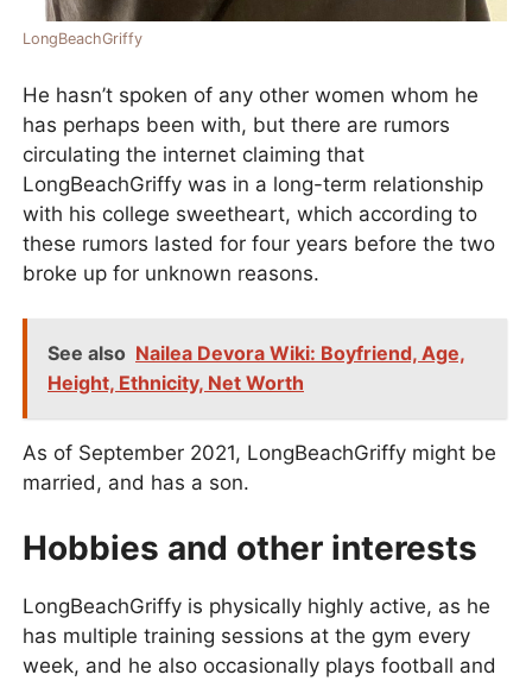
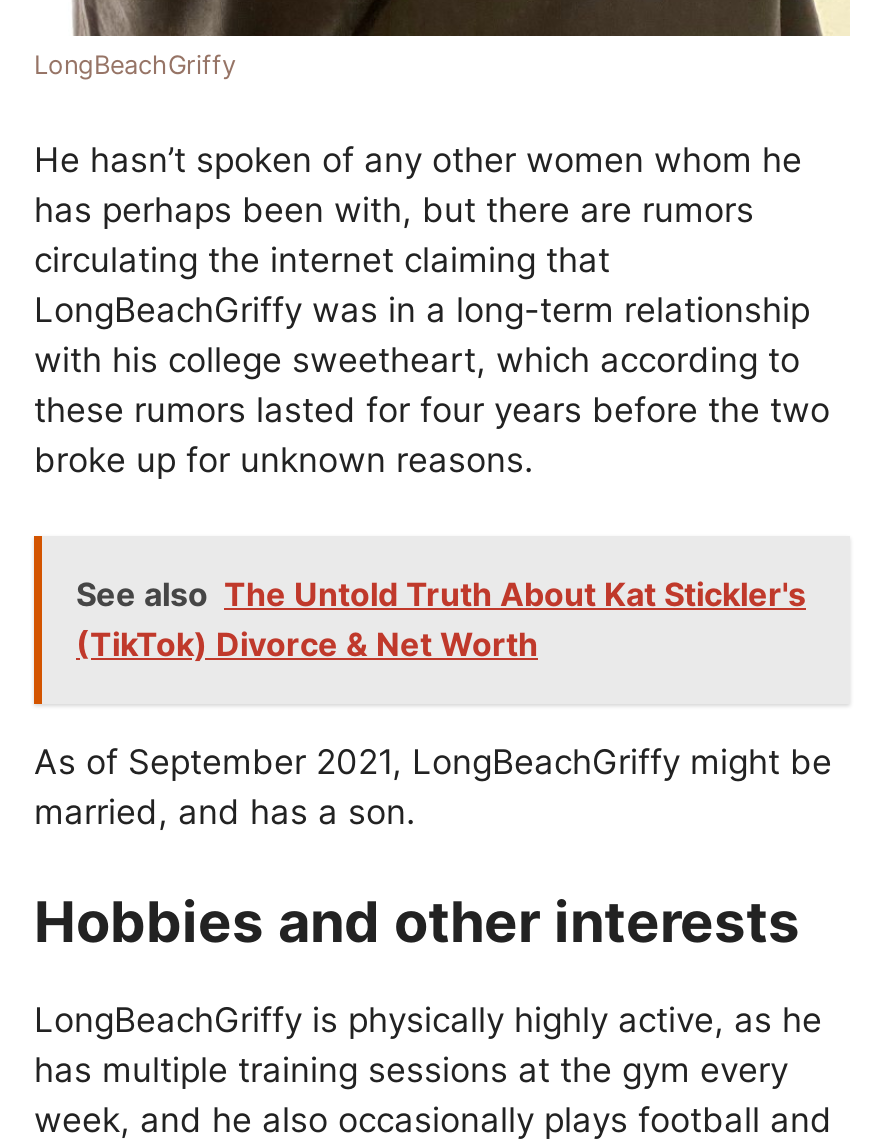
- See also Nailea Devora Wiki: Boyfriend, Age,
- Height, Ethnicity, Net Worth
+ See also The Untold Truth About Kat Stickler's
+ (TikTok) Divorce & Net Worth
